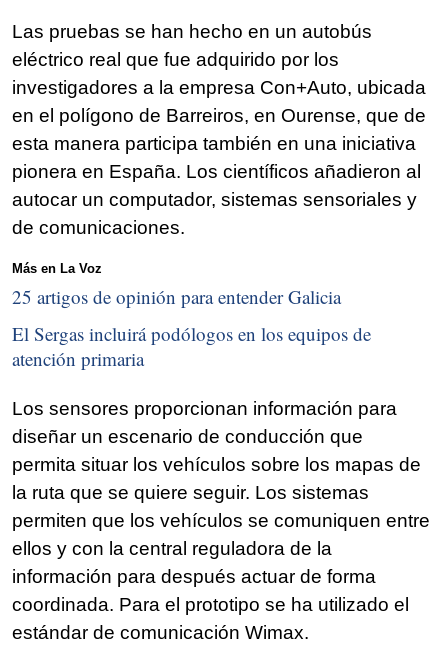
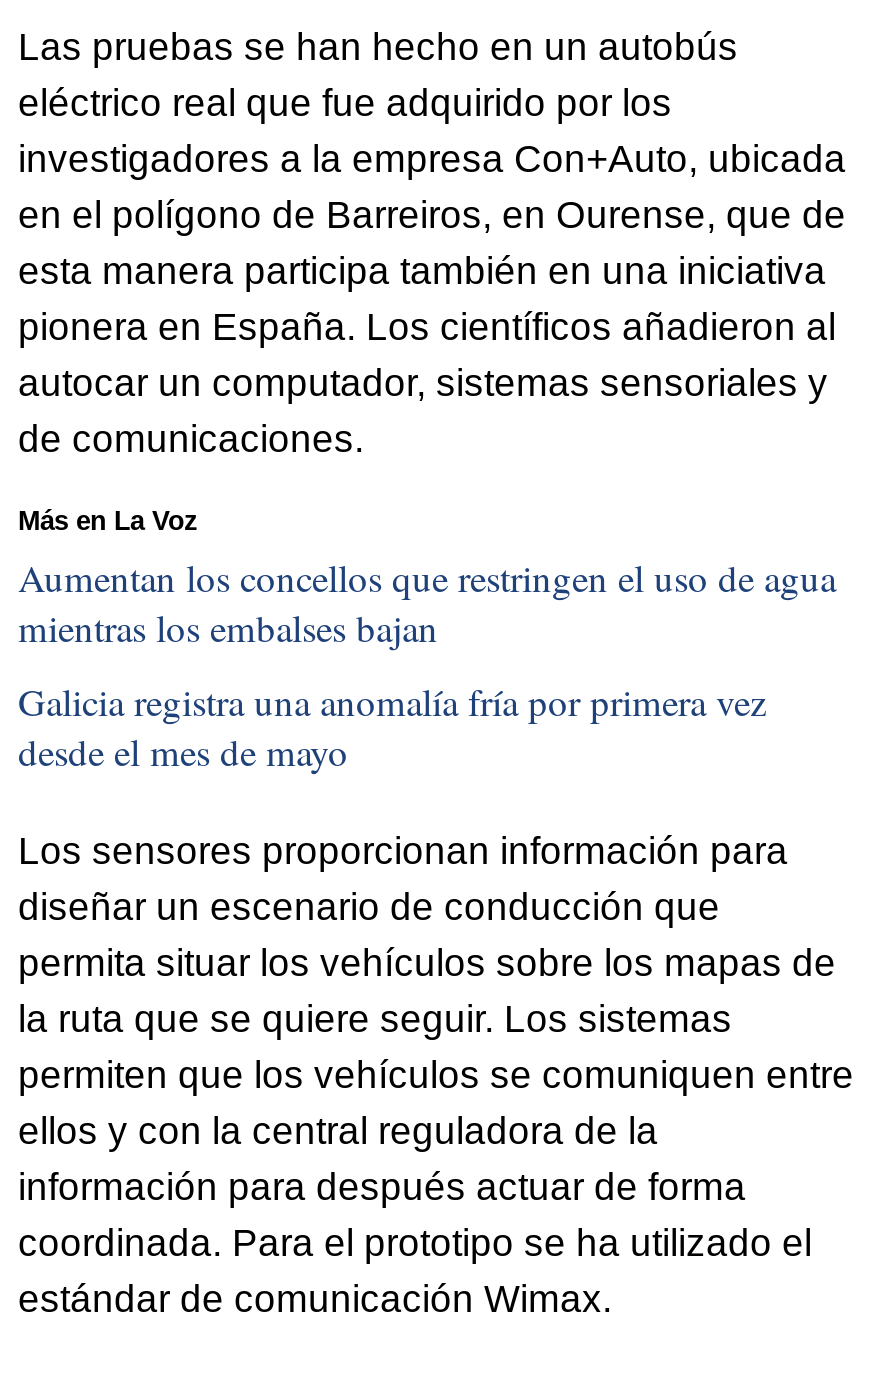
- 25 artigos de opinión para entender Galicia
+ Aumentan los concellos que restringen el uso de agua
+ mientras los embalses bajan

- El Sergas incluirá podólogos en los equipos de
- atención primaria
+ Galicia registra una anomalía fría por primera vez
+ desde el mes de mayo
